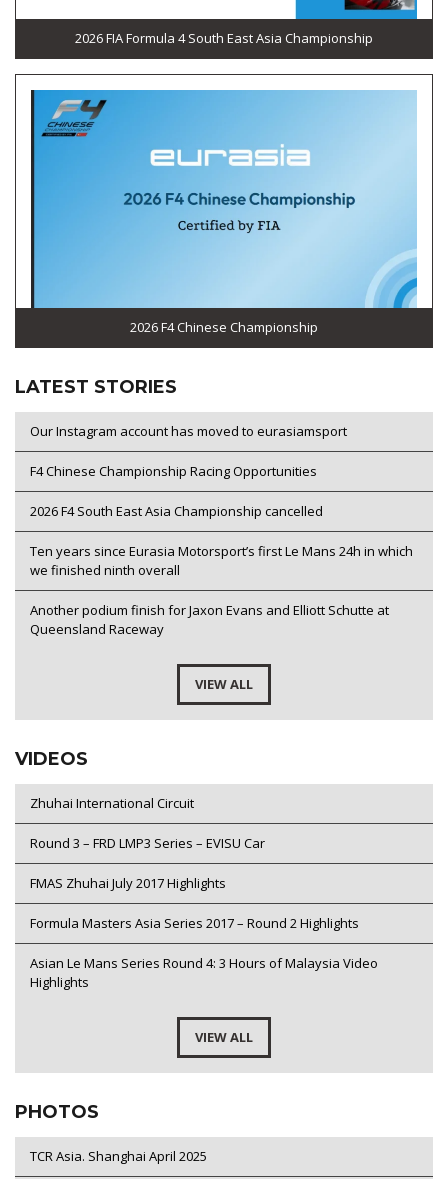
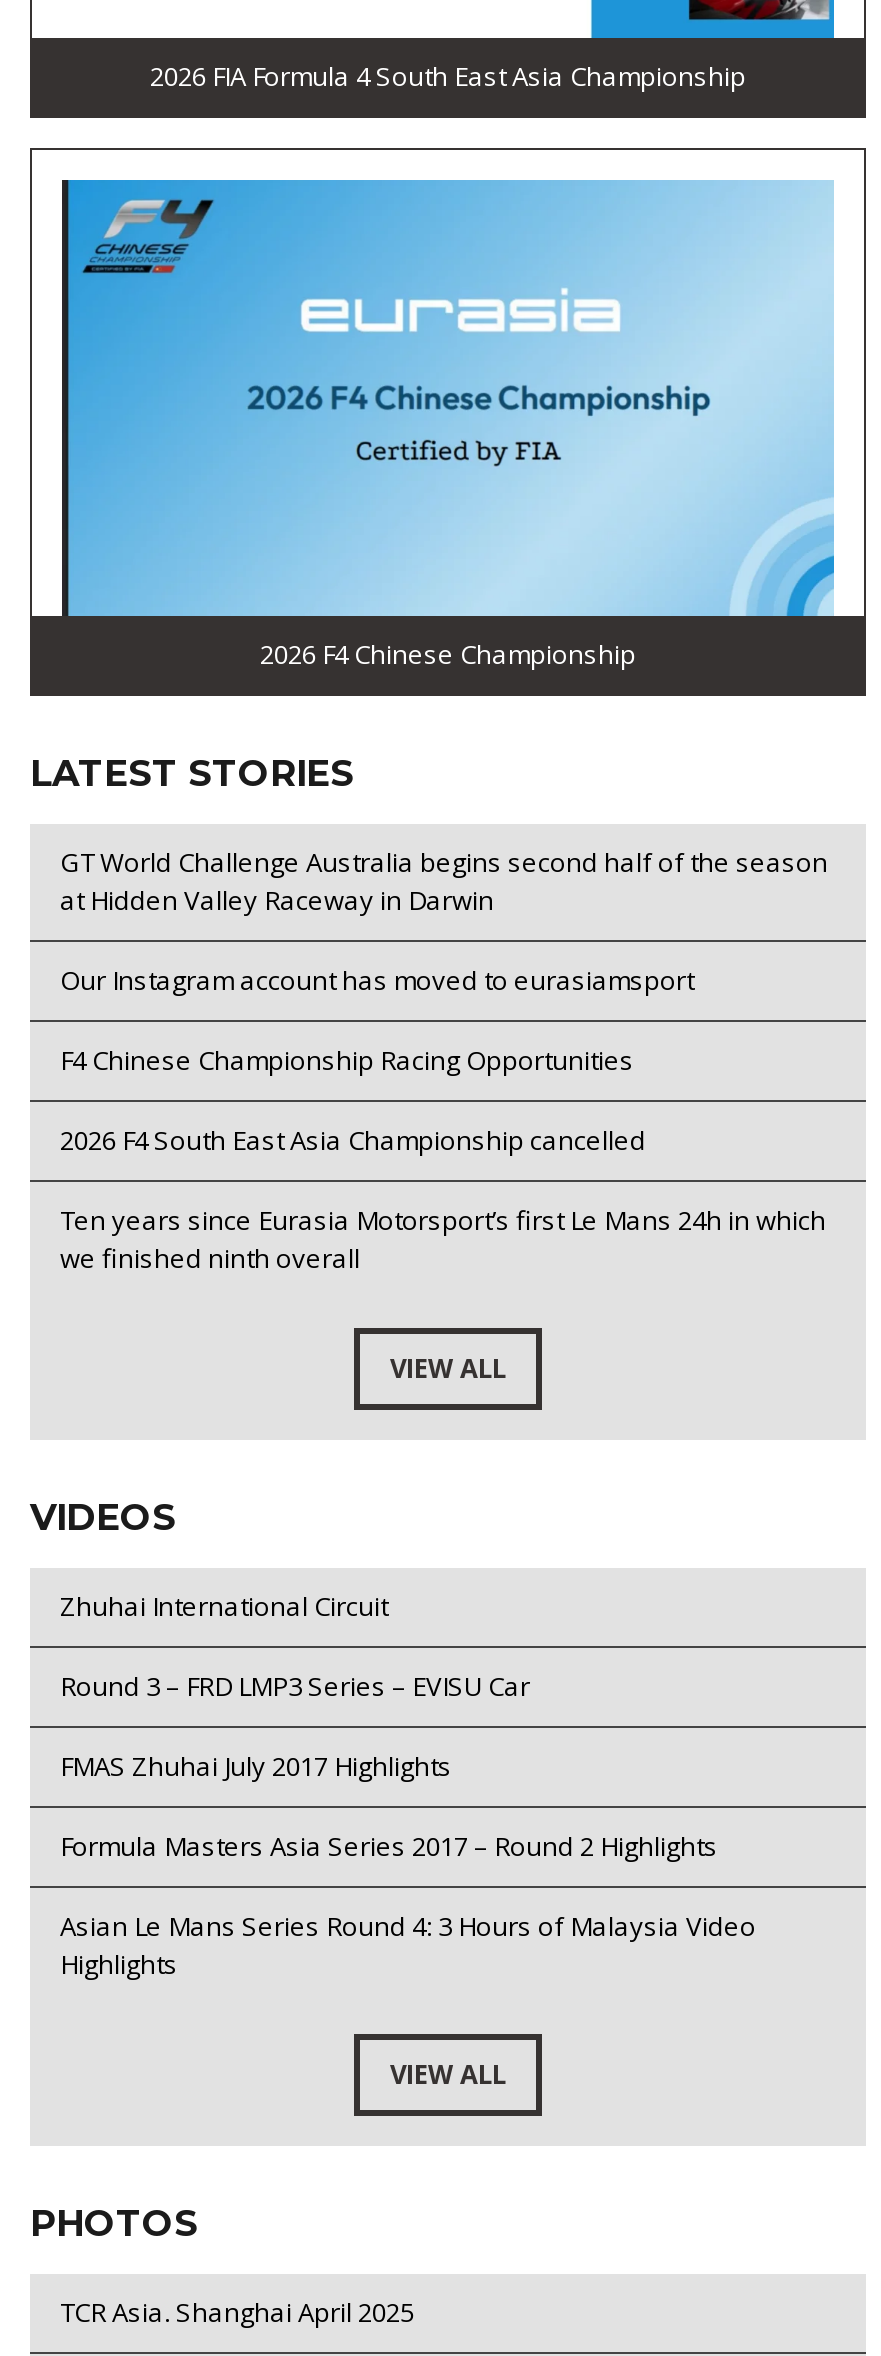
+ GT World Challenge Australia begins second half of the season
+ at Hidden Valley Raceway in Darwin

moved down: Our Instagram account has moved to eurasiamsport | F4 Chinese Championship Racing Opportunities | 2026 F4 South East Asia Championship cancelled | Ten years since Eurasia Motorsport’s first Le Mans 24h in which | we finished ninth overall

- Another podium finish for Jaxon Evans and Elliott Schutte at
- Queensland Raceway
